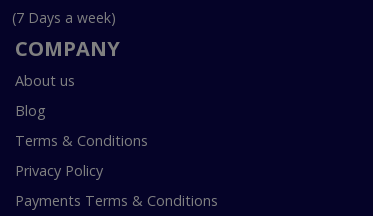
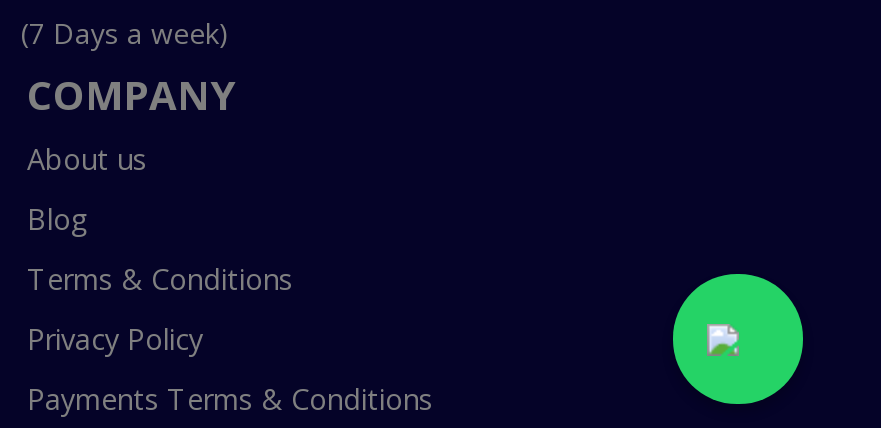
+ [image]
